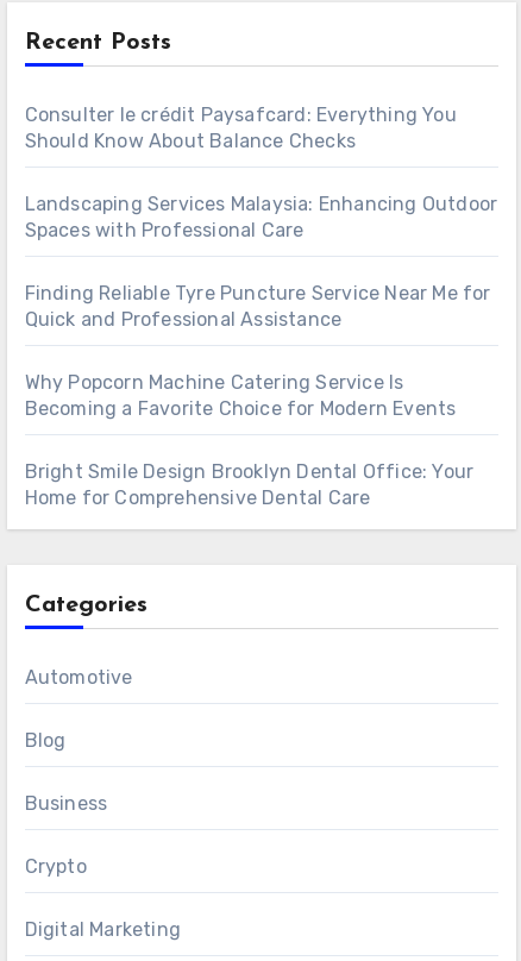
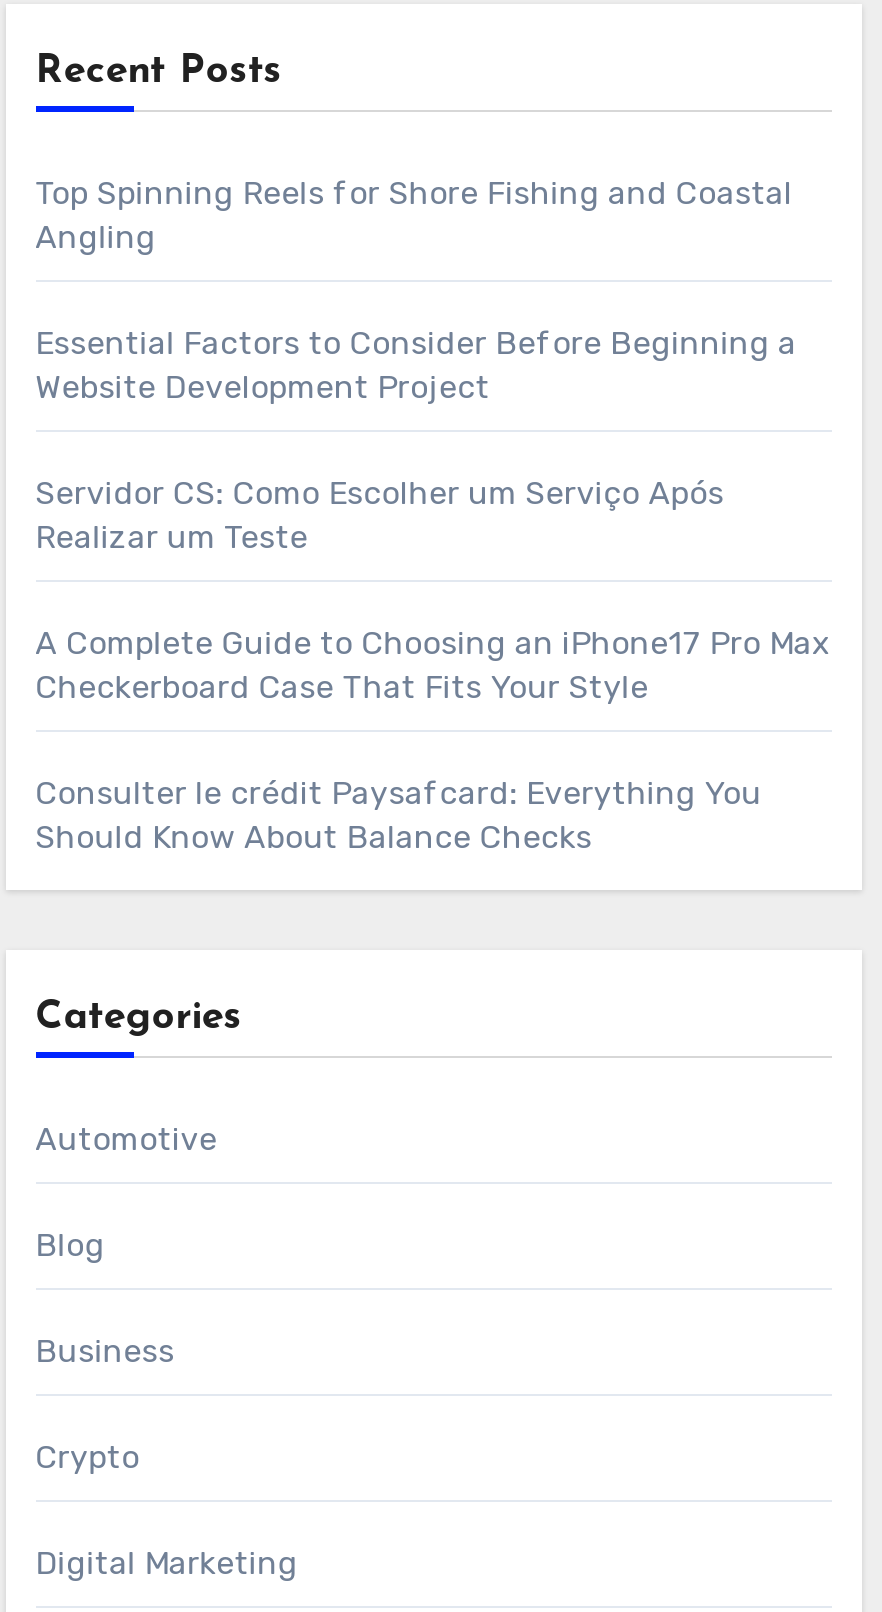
+ Top Spinning Reels for Shore Fishing and Coastal
+ Angling
+ Essential Factors to Consider Before Beginning a
+ Website Development Project
+ Servidor CS: Como Escolher um Serviço Após
+ Realizar um Teste
+ A Complete Guide to Choosing an iPhone17 Pro Max
+ Checkerboard Case That Fits Your Style

moved down: Consulter le crédit Paysafcard: Everything You | Should Know About Balance Checks

- Landscaping Services Malaysia: Enhancing Outdoor
- Spaces with Professional Care
- Finding Reliable Tyre Puncture Service Near Me for
- Quick and Professional Assistance
- Why Popcorn Machine Catering Service Is
- Becoming a Favorite Choice for Modern Events
- Bright Smile Design Brooklyn Dental Office: Your
- Home for Comprehensive Dental Care
